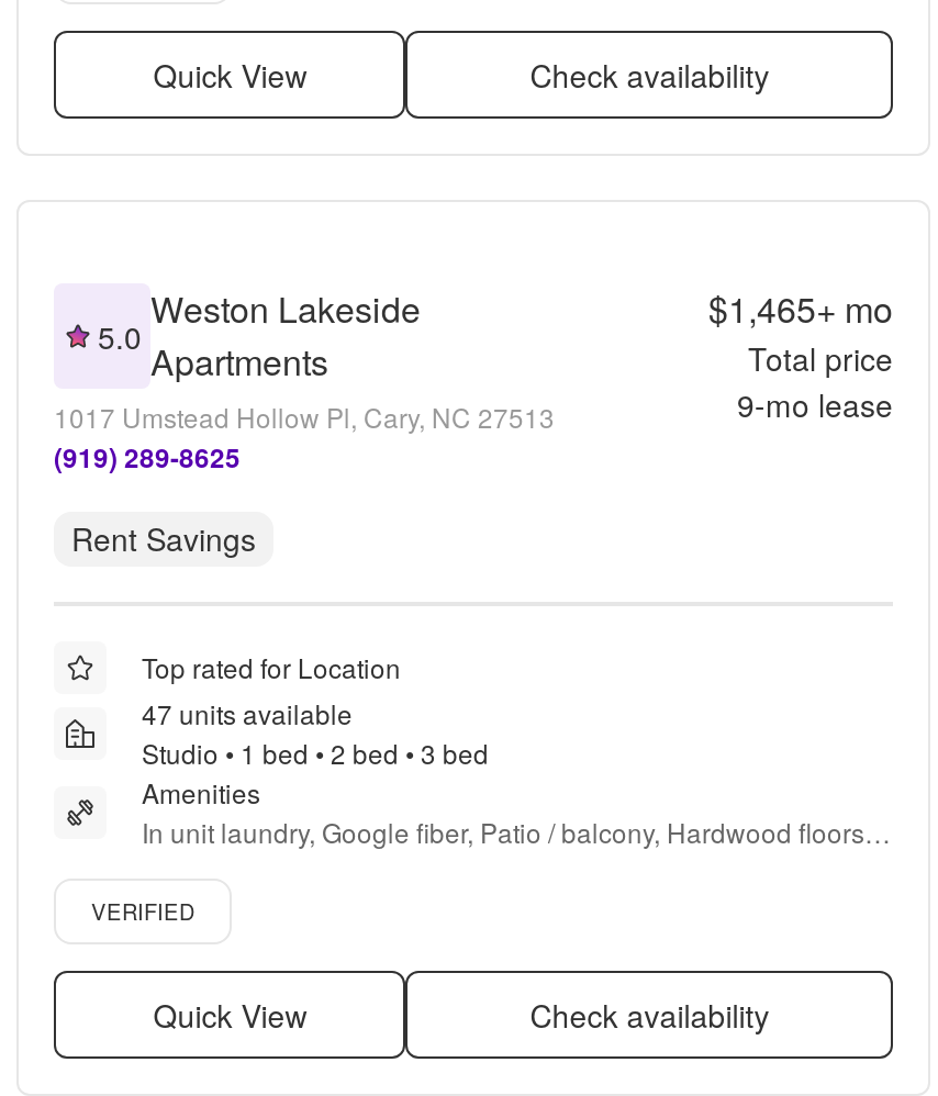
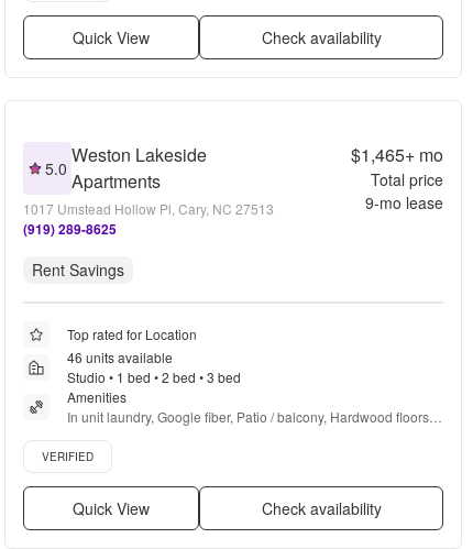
- 47 units available
+ 46 units available
